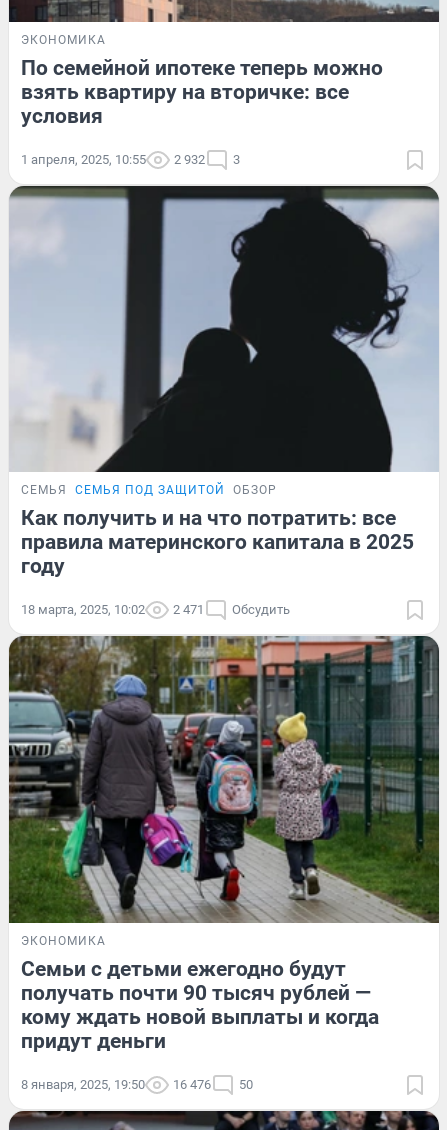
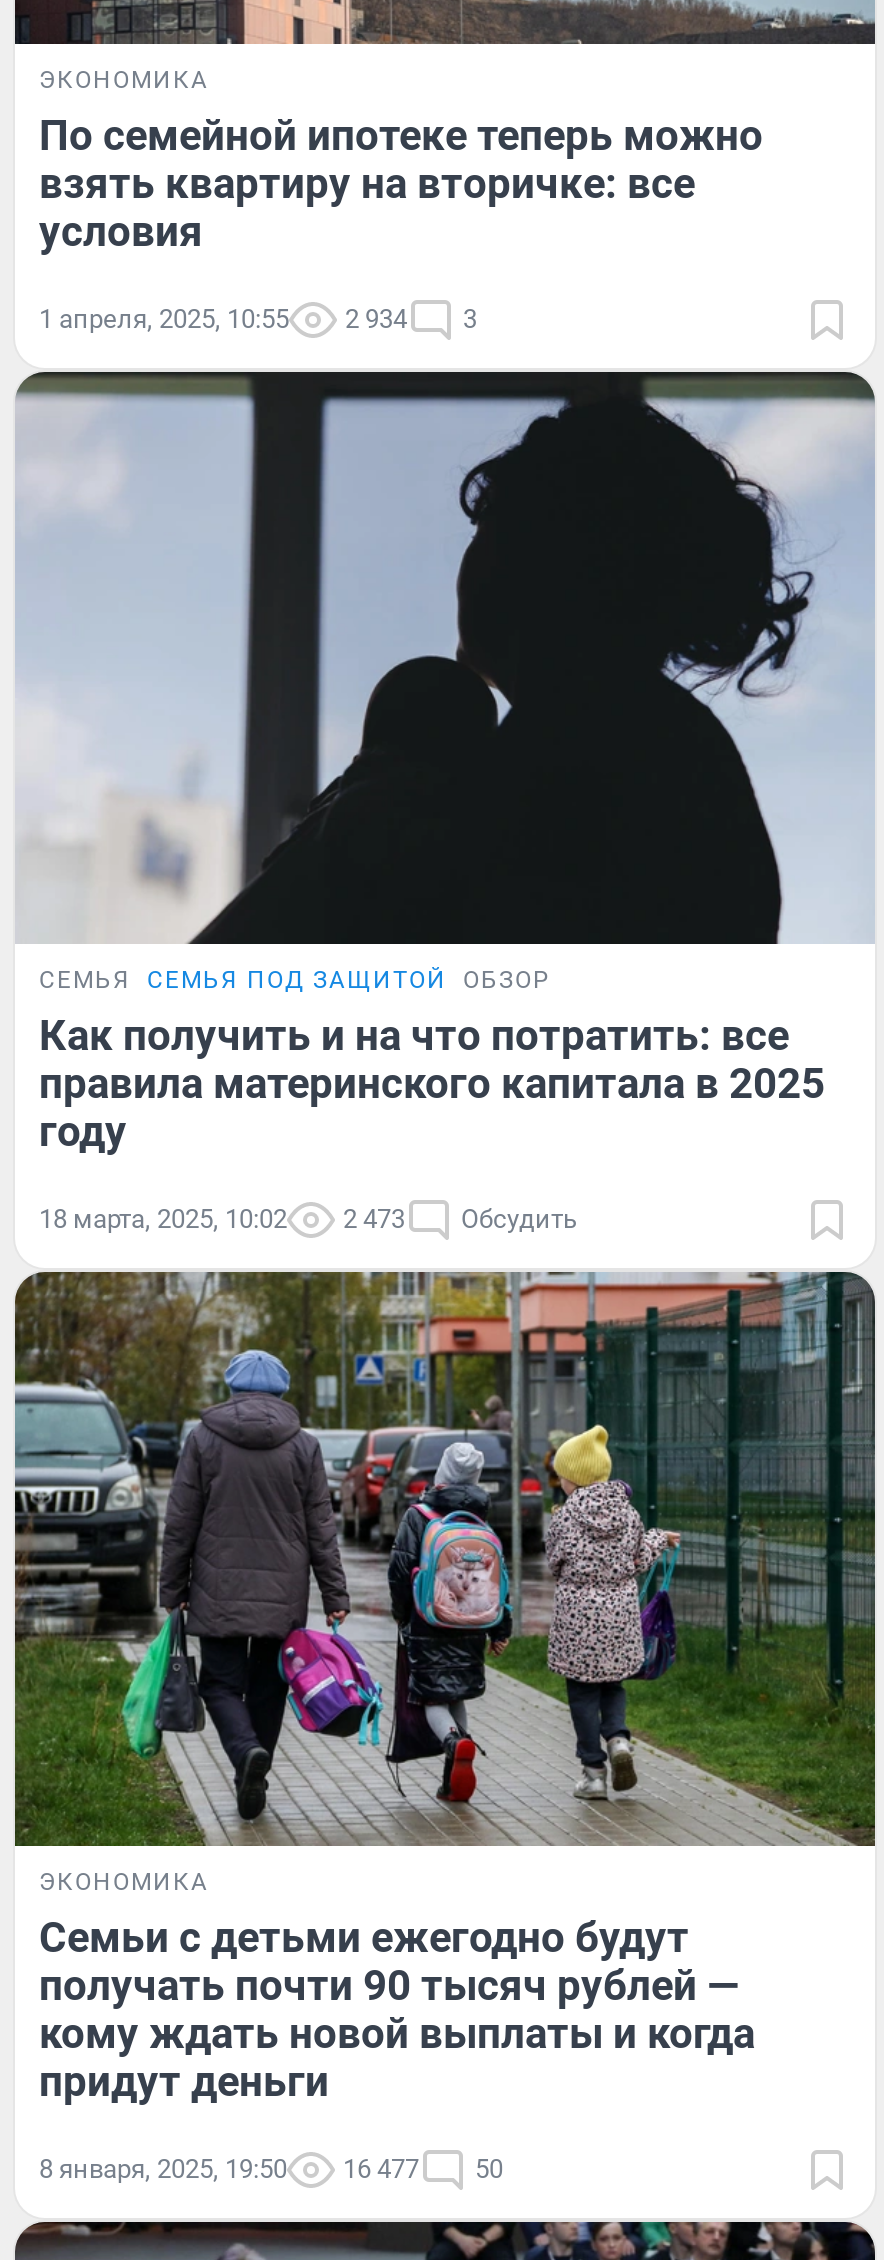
- 1 апреля, 2025, 10:55 2 932 3
+ 1 апреля, 2025, 10:55 2 934 3

- 18 марта, 2025, 10:02 2 471 Обсудить
+ 18 марта, 2025, 10:02 2 473 Обсудить

- 8 января, 2025, 19:50 16 476 50
+ 8 января, 2025, 19:50 16 477 50
